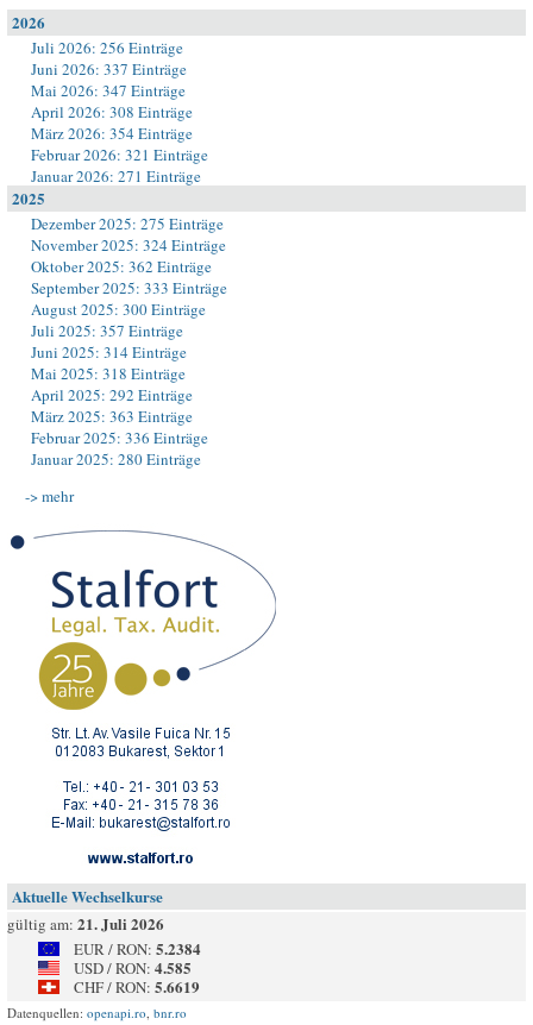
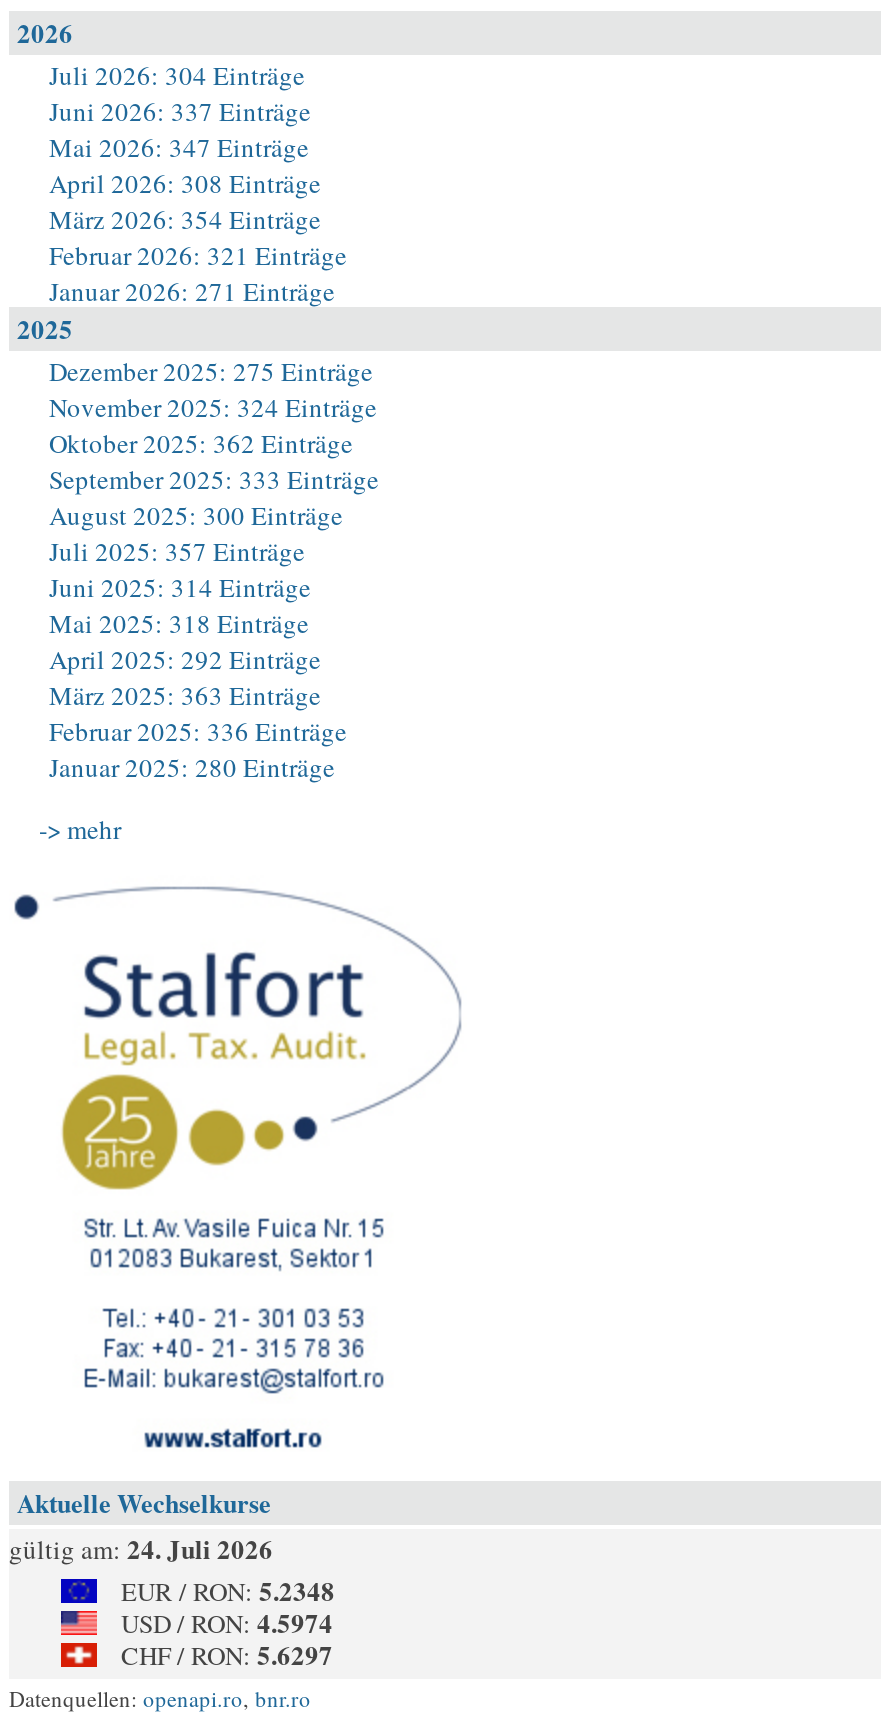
- Juli 2026: 256 Einträge
+ Juli 2026: 304 Einträge

- gültig am: 21. Juli 2026
+ gültig am: 24. Juli 2026

- EUR / RON: 5.2384
+ EUR / RON: 5.2348

- USD / RON: 4.585
+ USD / RON: 4.5974

- CHF / RON: 5.6619
+ CHF / RON: 5.6297
